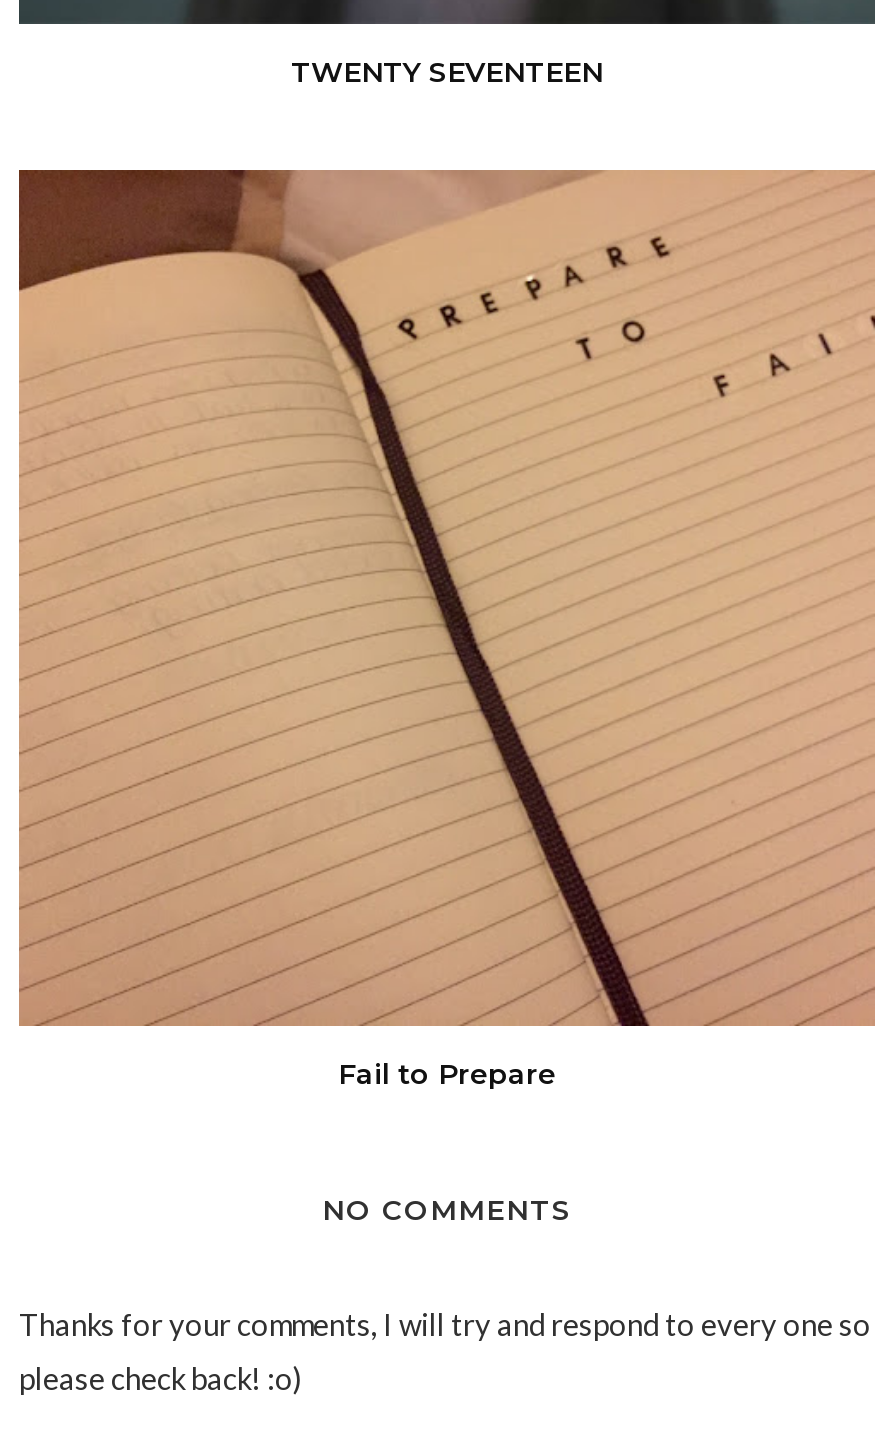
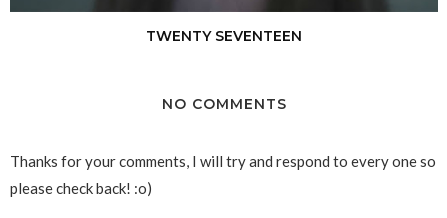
- [image]
- Fail to Prepare
